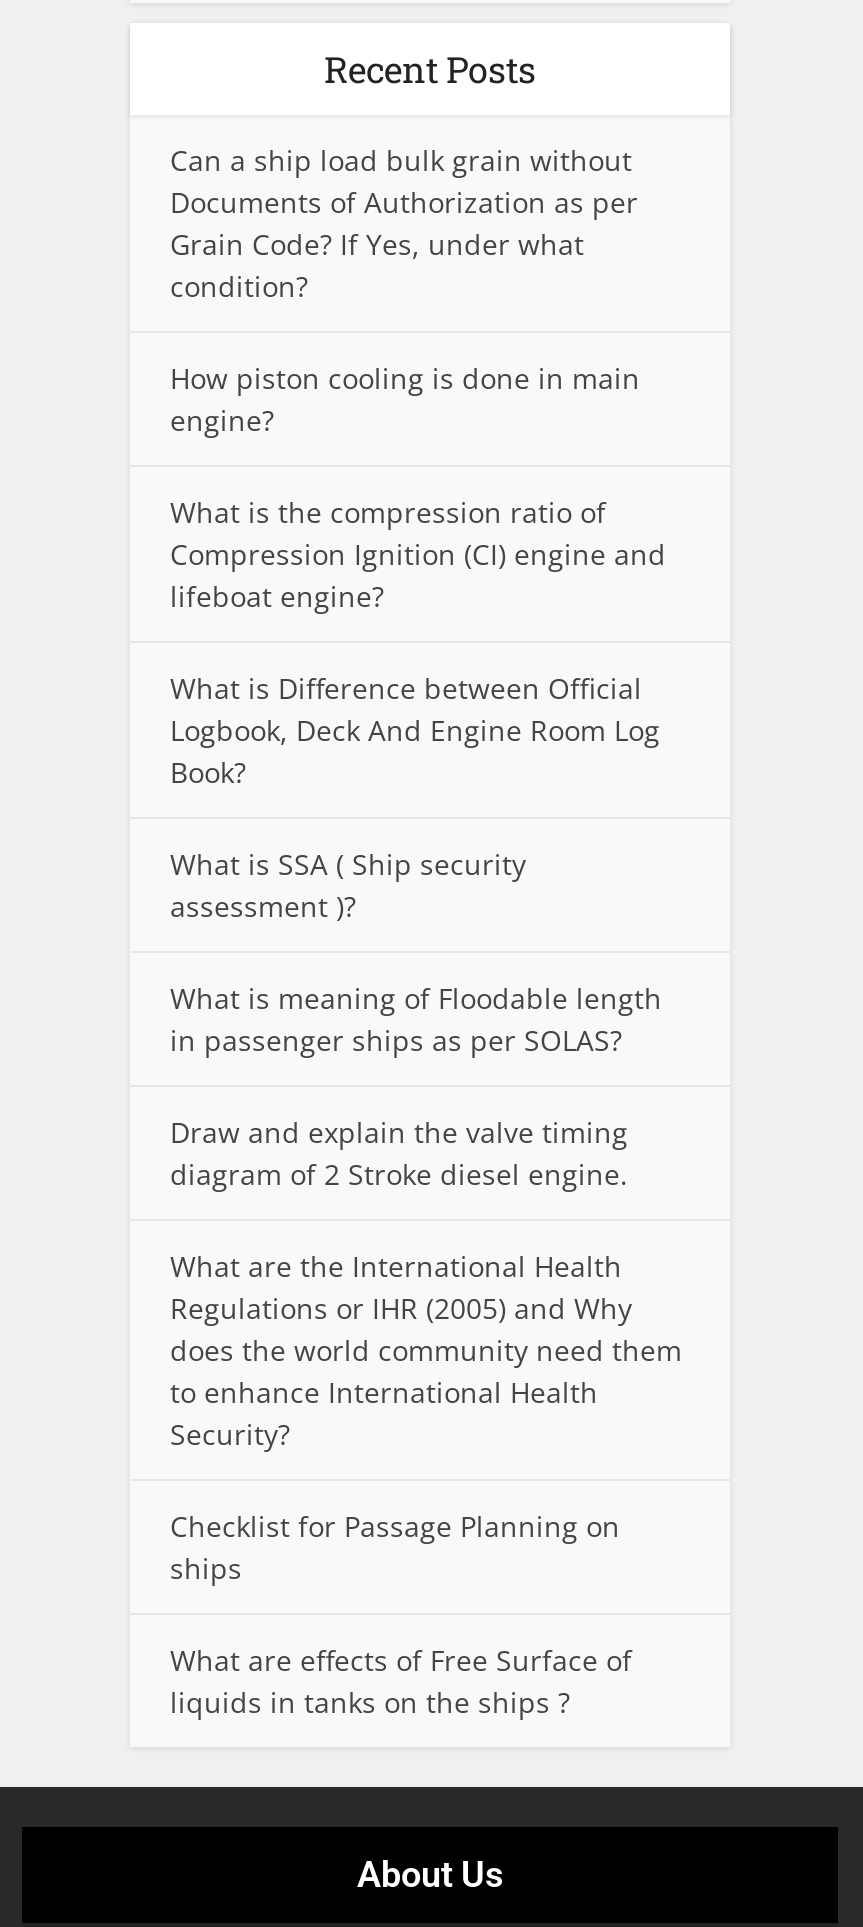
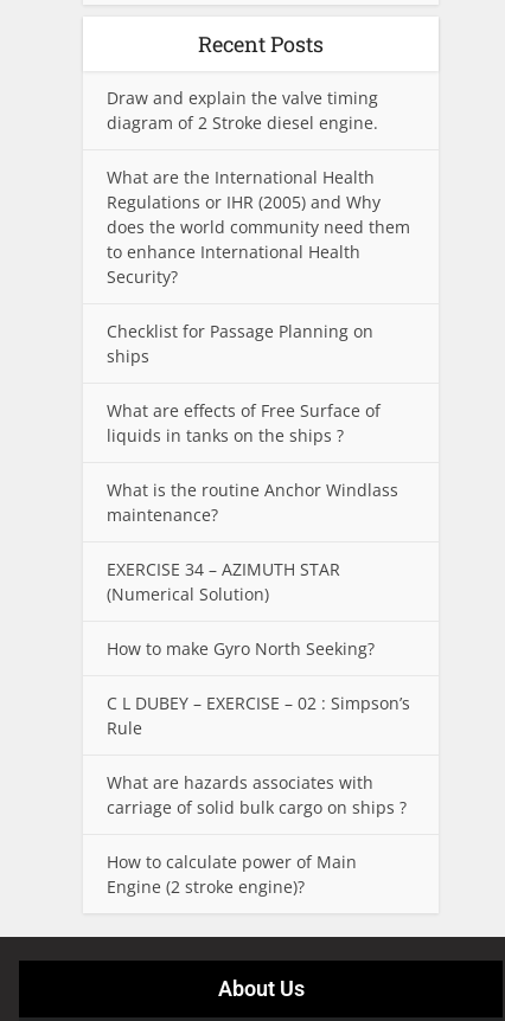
- Can a ship load bulk grain without
- Documents of Authorization as per
- Grain Code? If Yes, under what
- condition?
- How piston cooling is done in main
- engine?
- What is the compression ratio of
- Compression Ignition (CI) engine and
- lifeboat engine?
- What is Difference between Official
- Logbook, Deck And Engine Room Log
- Book?
- What is SSA ( Ship security
- assessment )?
- What is meaning of Floodable length
- in passenger ships as per SOLAS?

moved up: Draw and explain the valve timing | diagram of 2 Stroke diesel engine. | What are the International Health | ... | What are effects of Free Surface of | liquids in tanks on the ships ?

+ What is the routine Anchor Windlass
+ maintenance?
+ EXERCISE 34 – AZIMUTH STAR
+ (Numerical Solution)
+ How to make Gyro North Seeking?
+ C L DUBEY – EXERCISE – 02 : Simpson’s
+ Rule
+ What are hazards associates with
+ carriage of solid bulk cargo on ships ?
+ How to calculate power of Main
+ Engine (2 stroke engine)?
